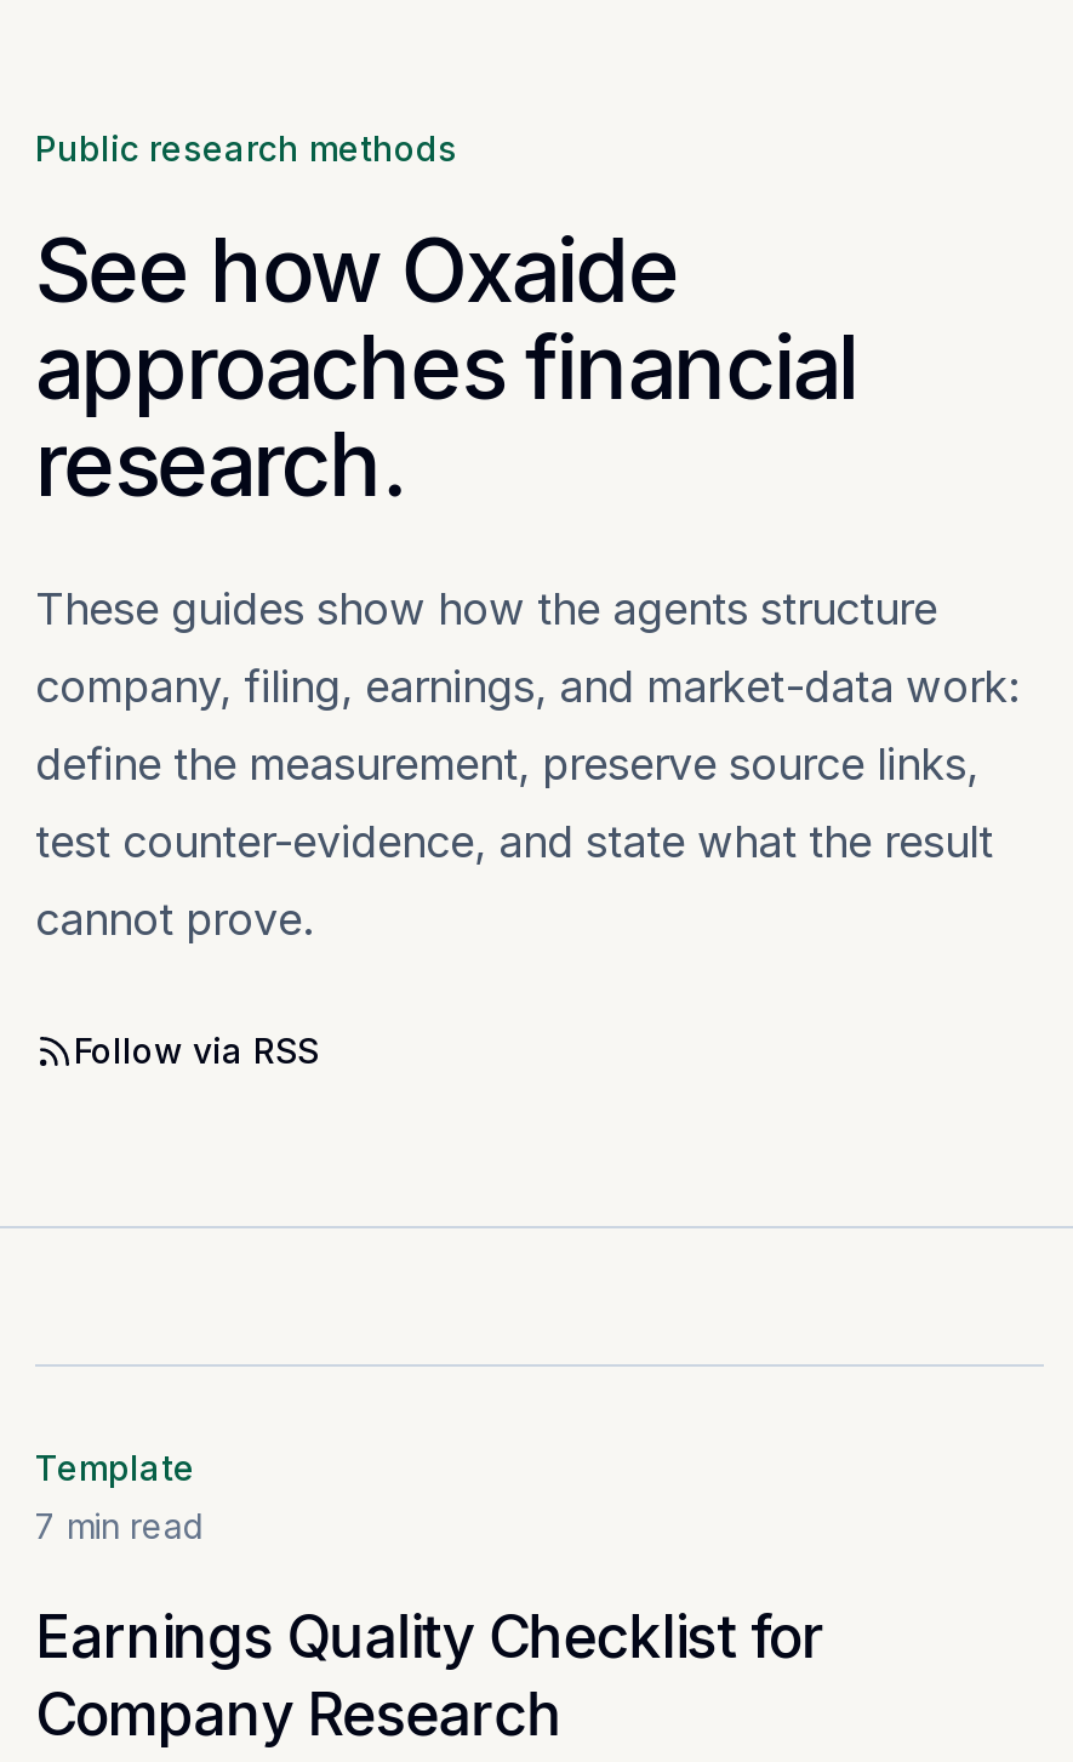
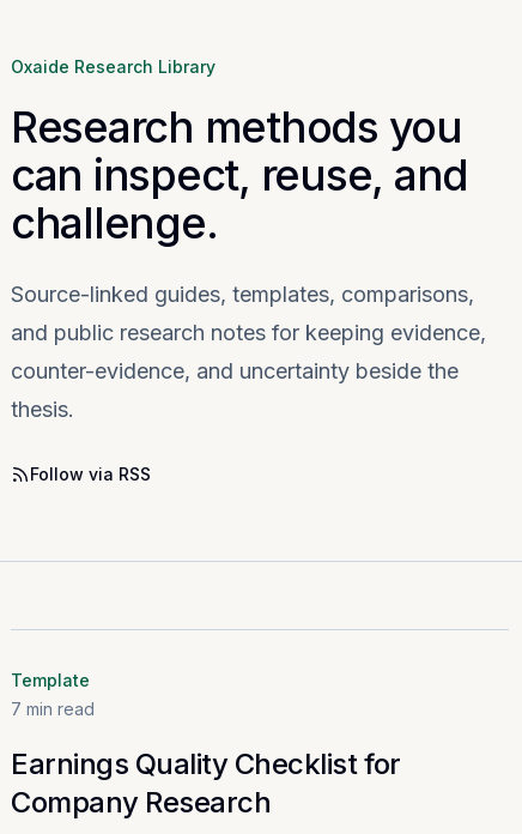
- Public research methods
- See how Oxaide
- approaches financial
- research.
- These guides show how the agents structure
- company, filing, earnings, and market-data work:
- define the measurement, preserve source links,
- test counter-evidence, and state what the result
- cannot prove.
+ Oxaide Research Library
+ Research methods you
+ can inspect, reuse, and
+ challenge.
+ Source-linked guides, templates, comparisons,
+ and public research notes for keeping evidence,
+ counter-evidence, and uncertainty beside the
+ thesis.
